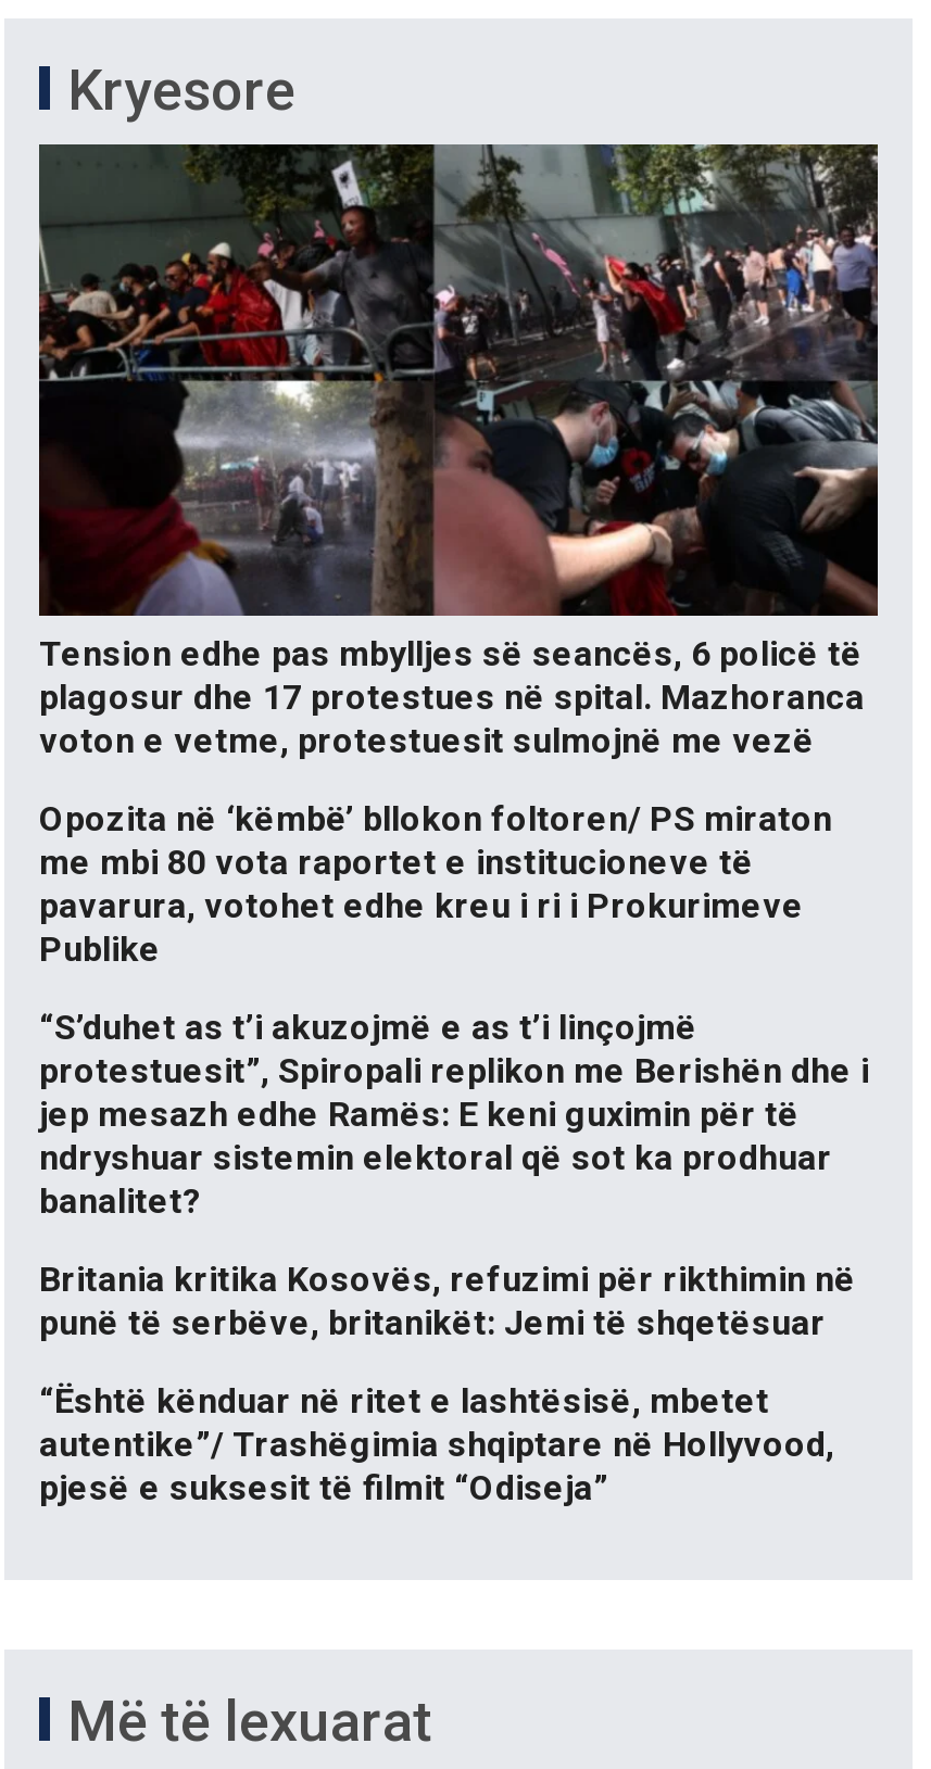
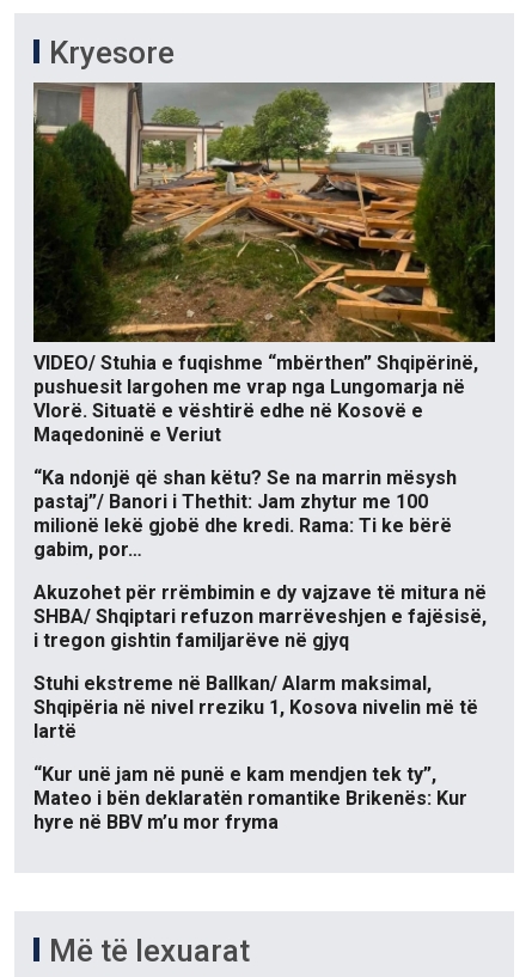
- [image]
- Tension edhe pas mbylljes së seancës, 6 policë të
- plagosur dhe 17 protestues në spital. Mazhoranca
- voton e vetme, protestuesit sulmojnë me vezë
+ [image]
+ VIDEO/ Stuhia e fuqishme “mbërthen” Shqipërinë,
+ pushuesit largohen me vrap nga Lungomarja në
+ Vlorë. Situatë e vështirë edhe në Kosovë e
+ Maqedoninë e Veriut

- Opozita në ‘këmbë’ bllokon foltoren/ PS miraton
- me mbi 80 vota raportet e institucioneve të
- pavarura, votohet edhe kreu i ri i Prokurimeve
- Publike
+ “Ka ndonjë që shan këtu? Se na marrin mësysh
+ pastaj”/ Banori i Thethit: Jam zhytur me 100
+ milionë lekë gjobë dhe kredi. Rama: Ti ke bërë
+ gabim, por…

- “S’duhet as t’i akuzojmë e as t’i linçojmë
- protestuesit”, Spiropali replikon me Berishën dhe i
- jep mesazh edhe Ramës: E keni guximin për të
- ndryshuar sistemin elektoral që sot ka prodhuar
- banalitet?
+ Akuzohet për rrëmbimin e dy vajzave të mitura në
+ SHBA/ Shqiptari refuzon marrëveshjen e fajësisë,
+ i tregon gishtin familjarëve në gjyq

- Britania kritika Kosovës, refuzimi për rikthimin në
- punë të serbëve, britanikët: Jemi të shqetësuar
+ Stuhi ekstreme në Ballkan/ Alarm maksimal,
+ Shqipëria në nivel rreziku 1, Kosova nivelin më të
+ lartë

- “Është kënduar në ritet e lashtësisë, mbetet
- autentike”/ Trashëgimia shqiptare në Hollyvood,
- pjesë e suksesit të filmit “Odiseja”
+ “Kur unë jam në punë e kam mendjen tek ty”,
+ Mateo i bën deklaratën romantike Brikenës: Kur
+ hyre në BBV m’u mor fryma
